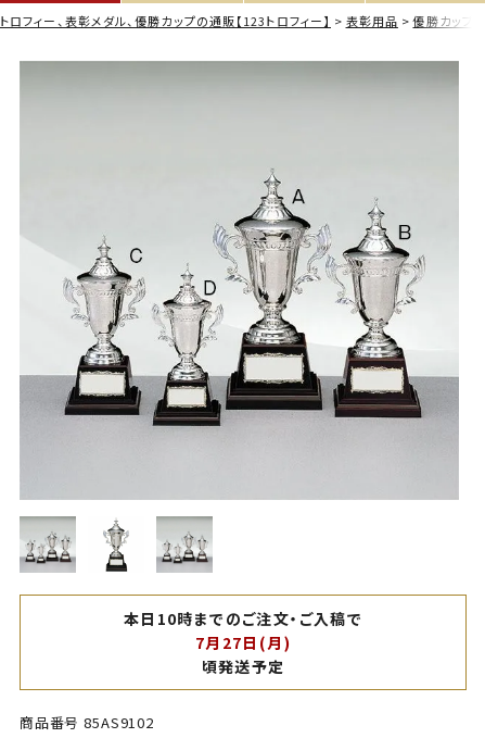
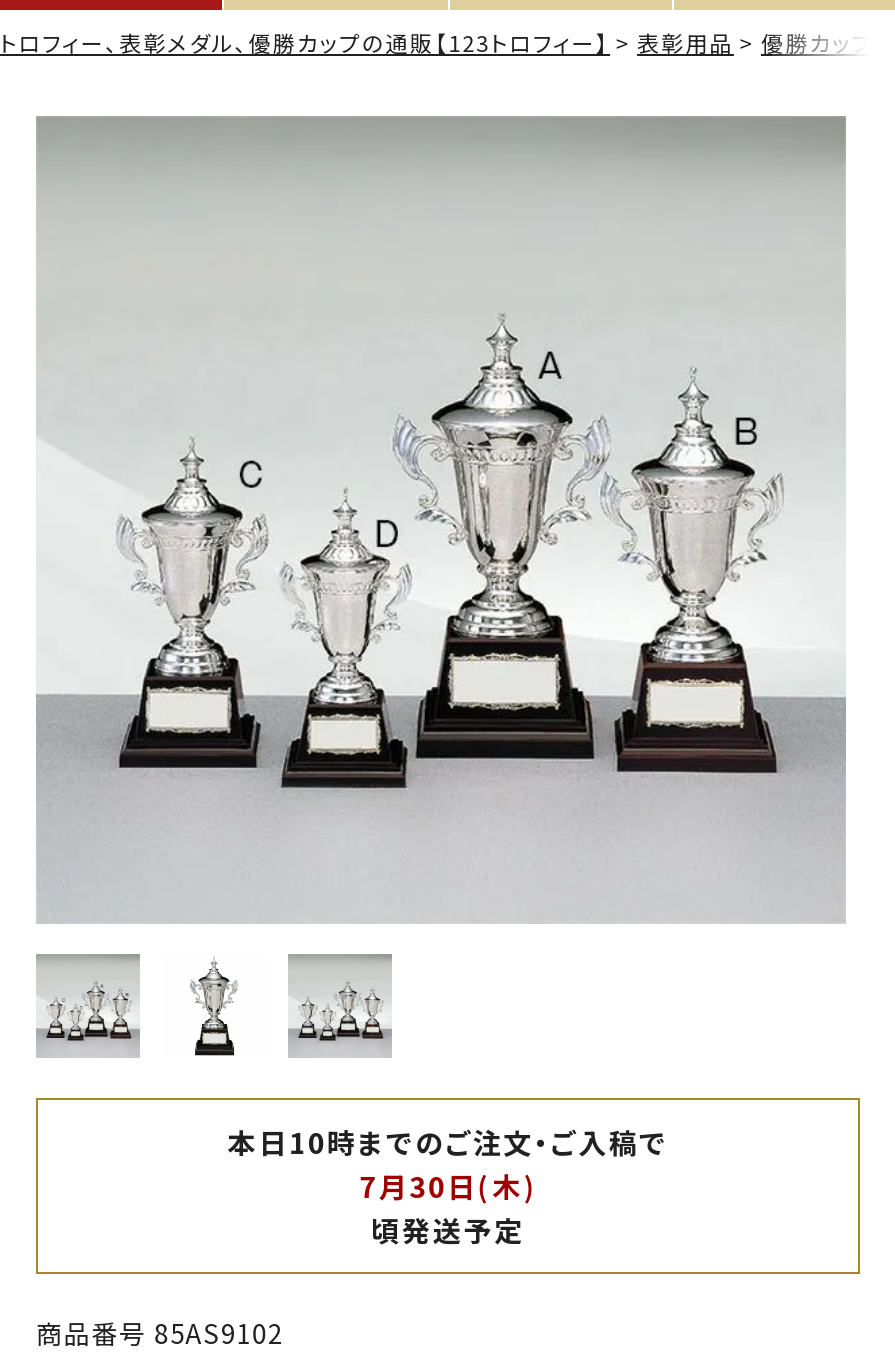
- 7月27日(月)
+ 7月30日(木)
